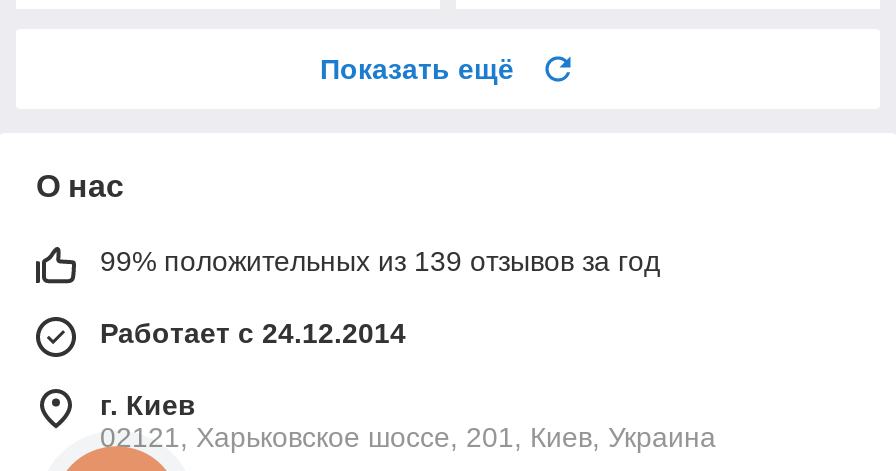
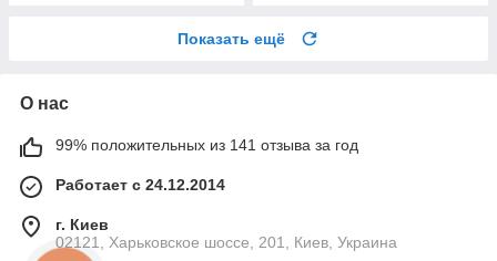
- 99% положительных из 139 отзывов за год
+ 99% положительных из 141 отзыва за год
